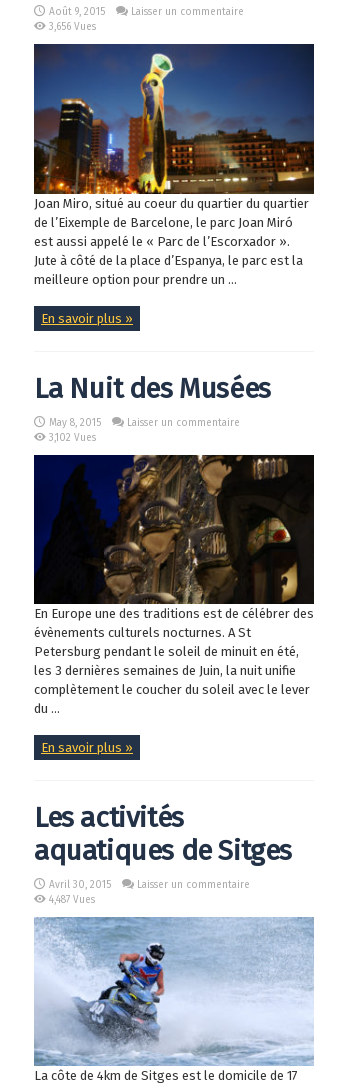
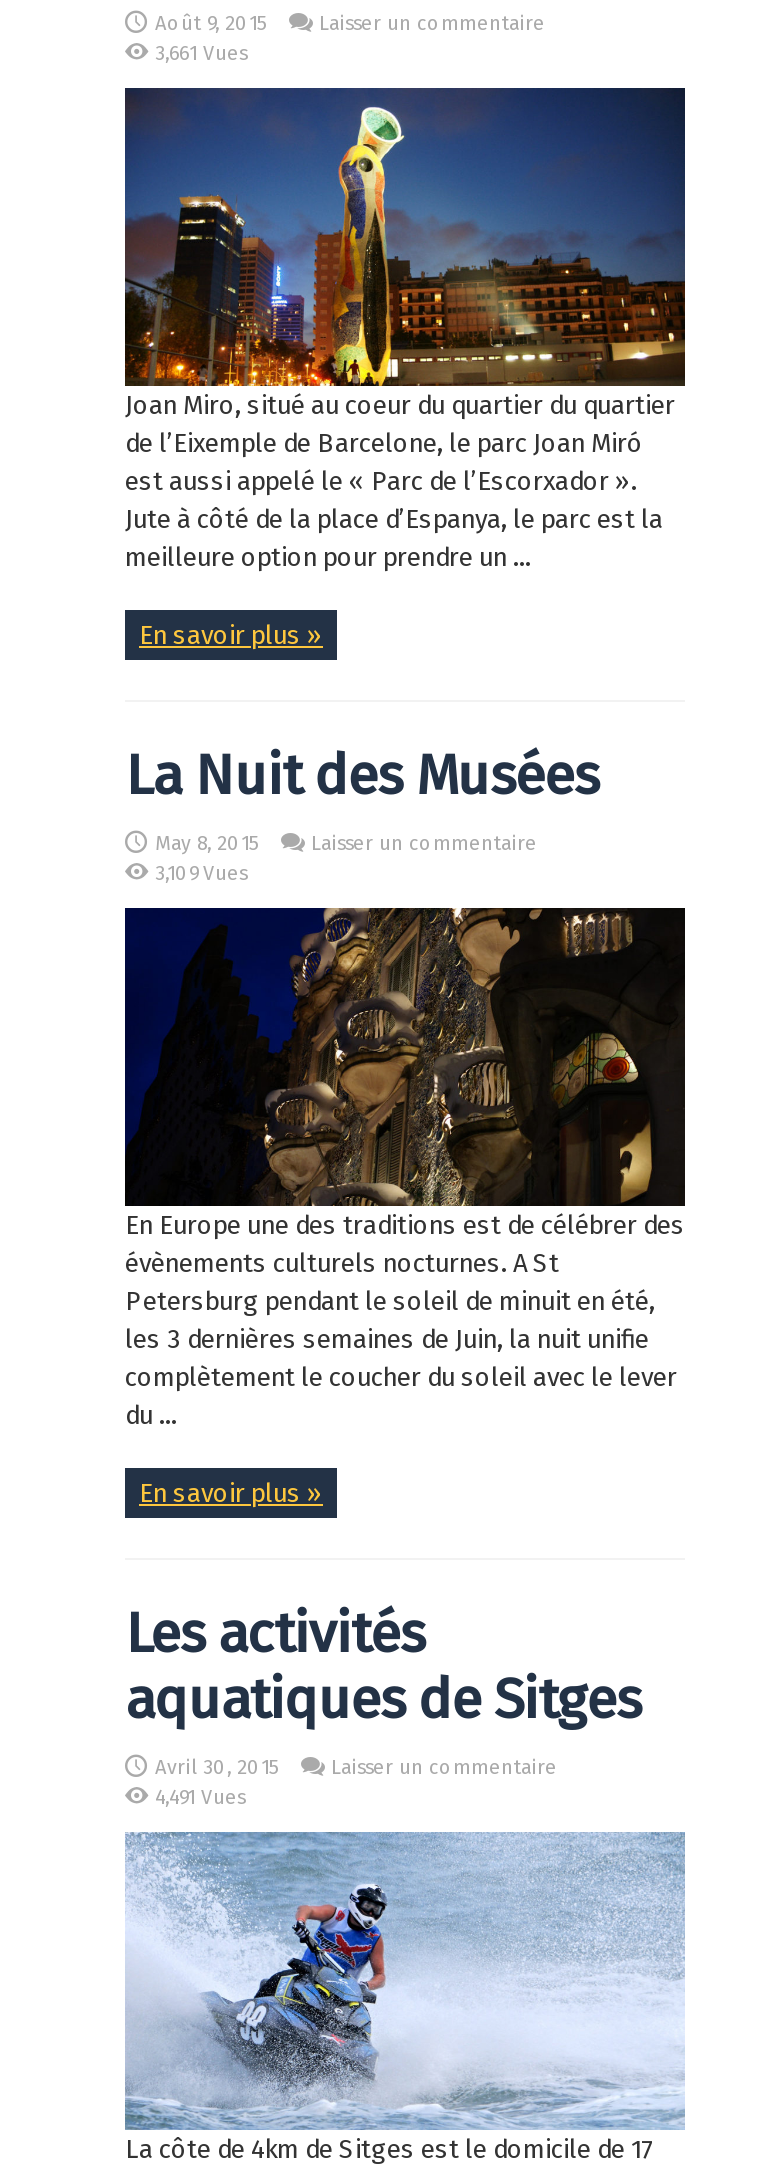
- 3,656 Vues
+ 3,661 Vues

- 3,102 Vues
+ 3,109 Vues

- 4,487 Vues
+ 4,491 Vues
